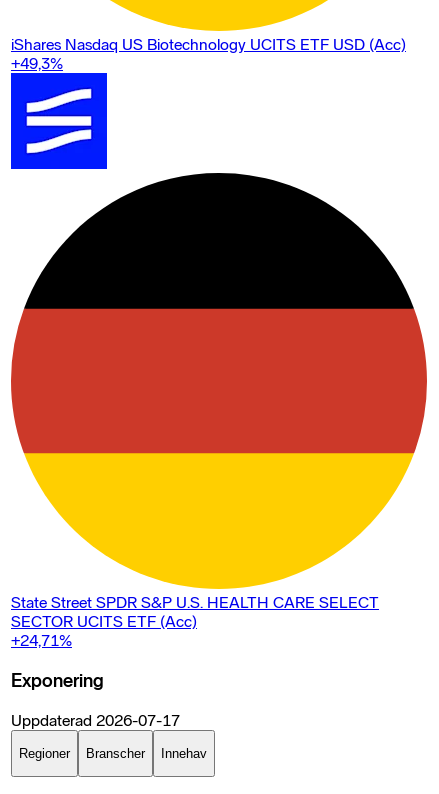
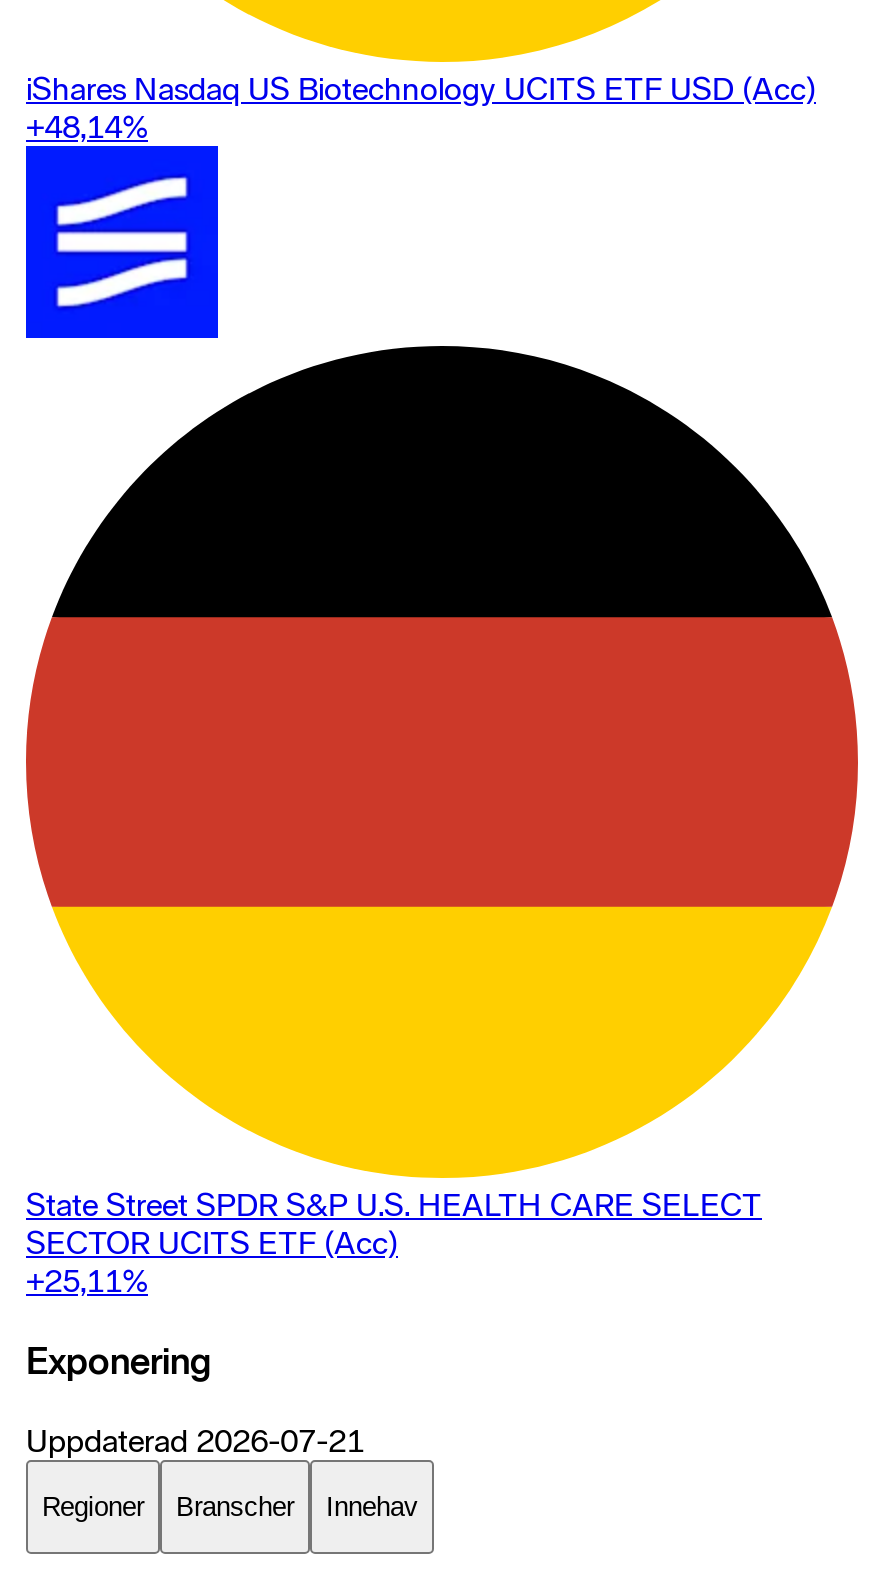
- +49,3%
+ +48,14%

- +24,71%
+ +25,11%

- Uppdaterad 2026-07-17
+ Uppdaterad 2026-07-21
